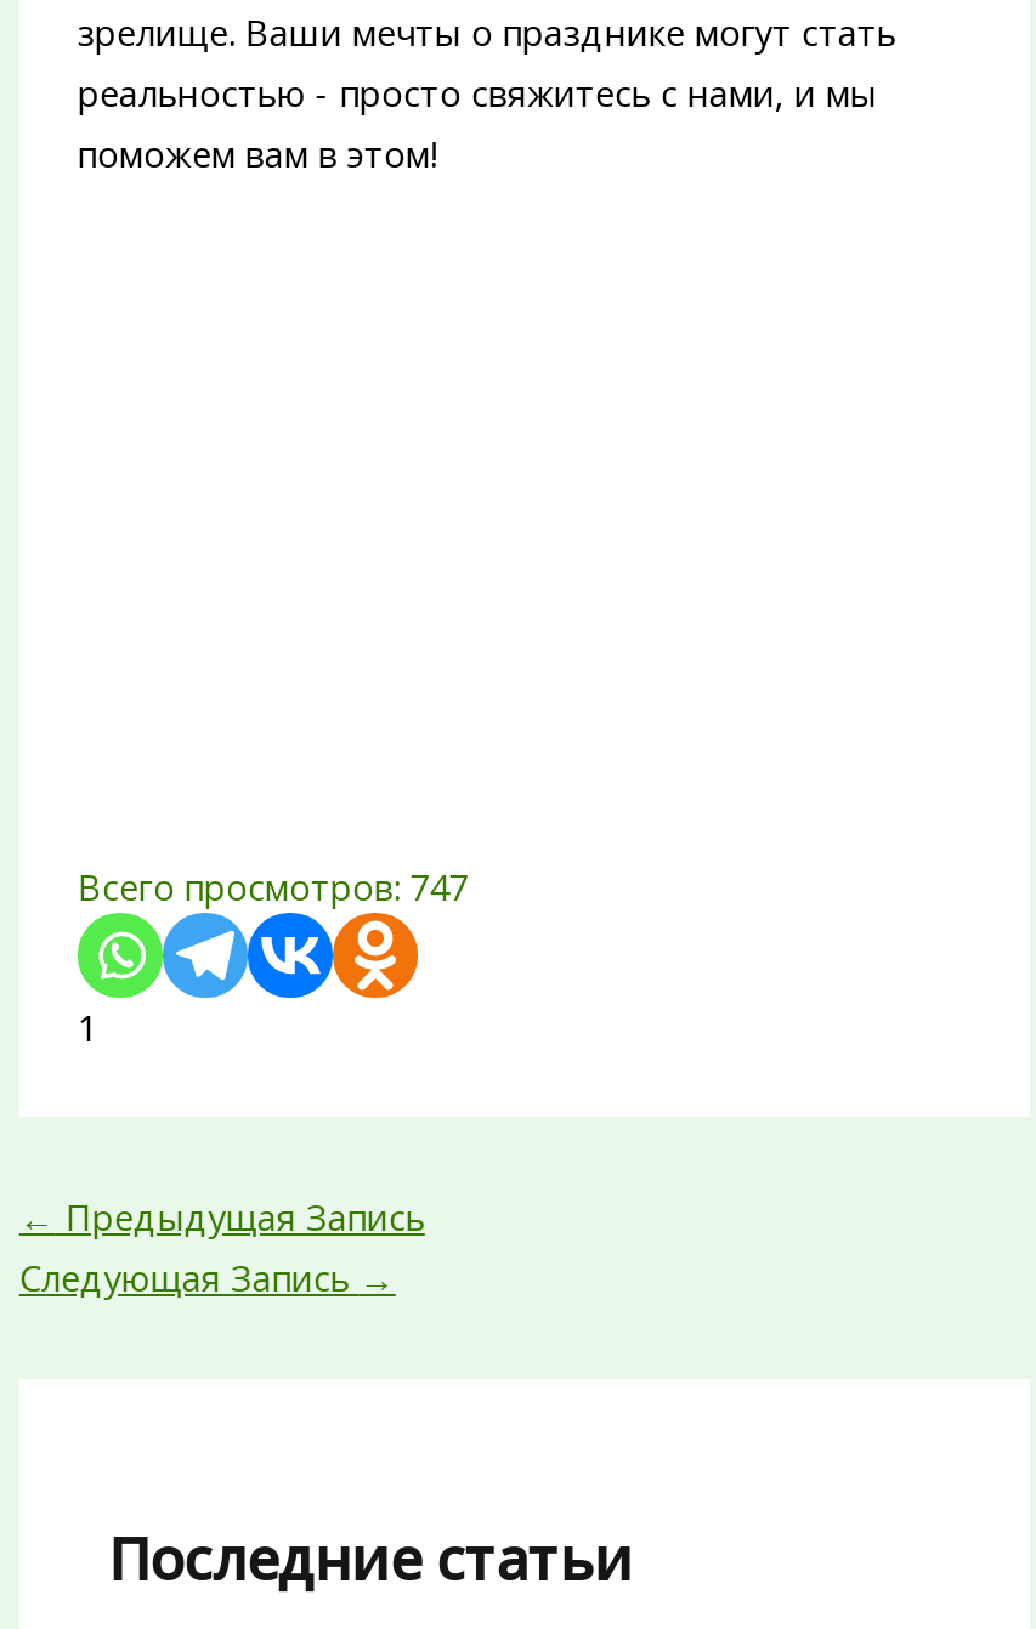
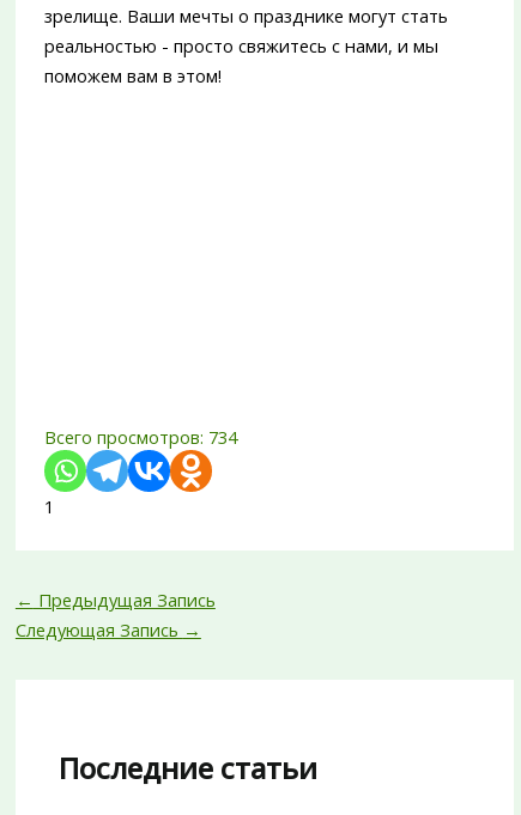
- Всего просмотров: 747
+ Всего просмотров: 734
